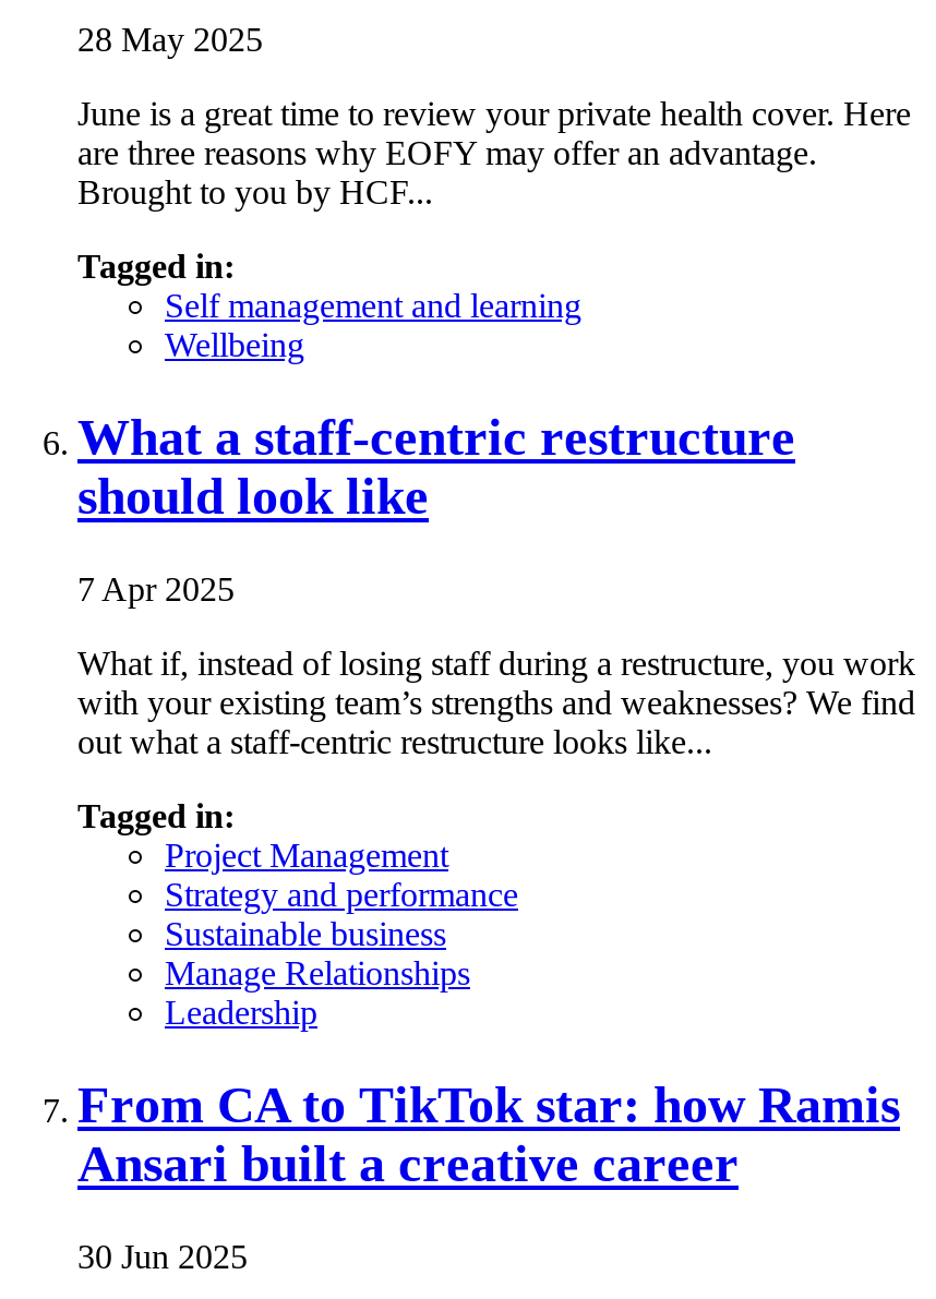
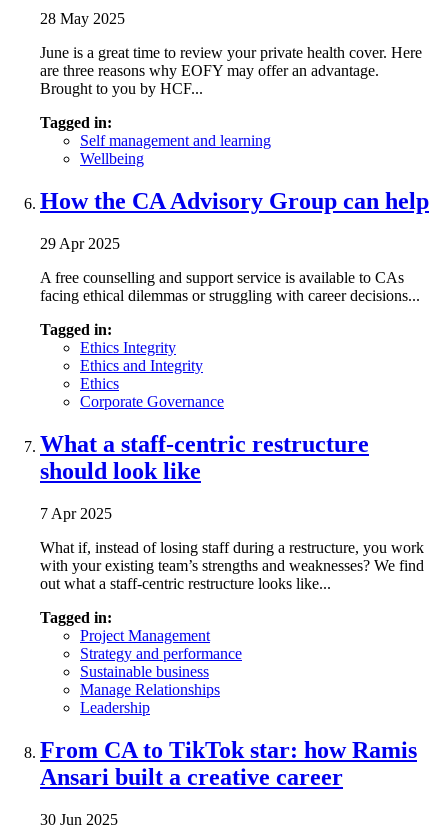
+ How the CA Advisory Group can help
+ 29 Apr 2025
+ A free counselling and support service is available to CAs
+ facing ethical dilemmas or struggling with career decisions...
+ Tagged in:
+ Ethics Integrity
+ Ethics and Integrity
+ Ethics
+ Corporate Governance
